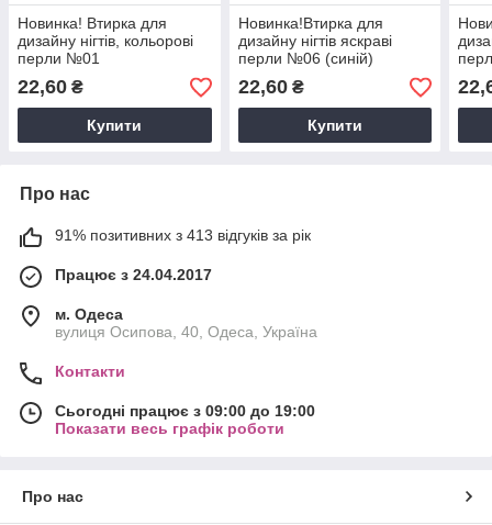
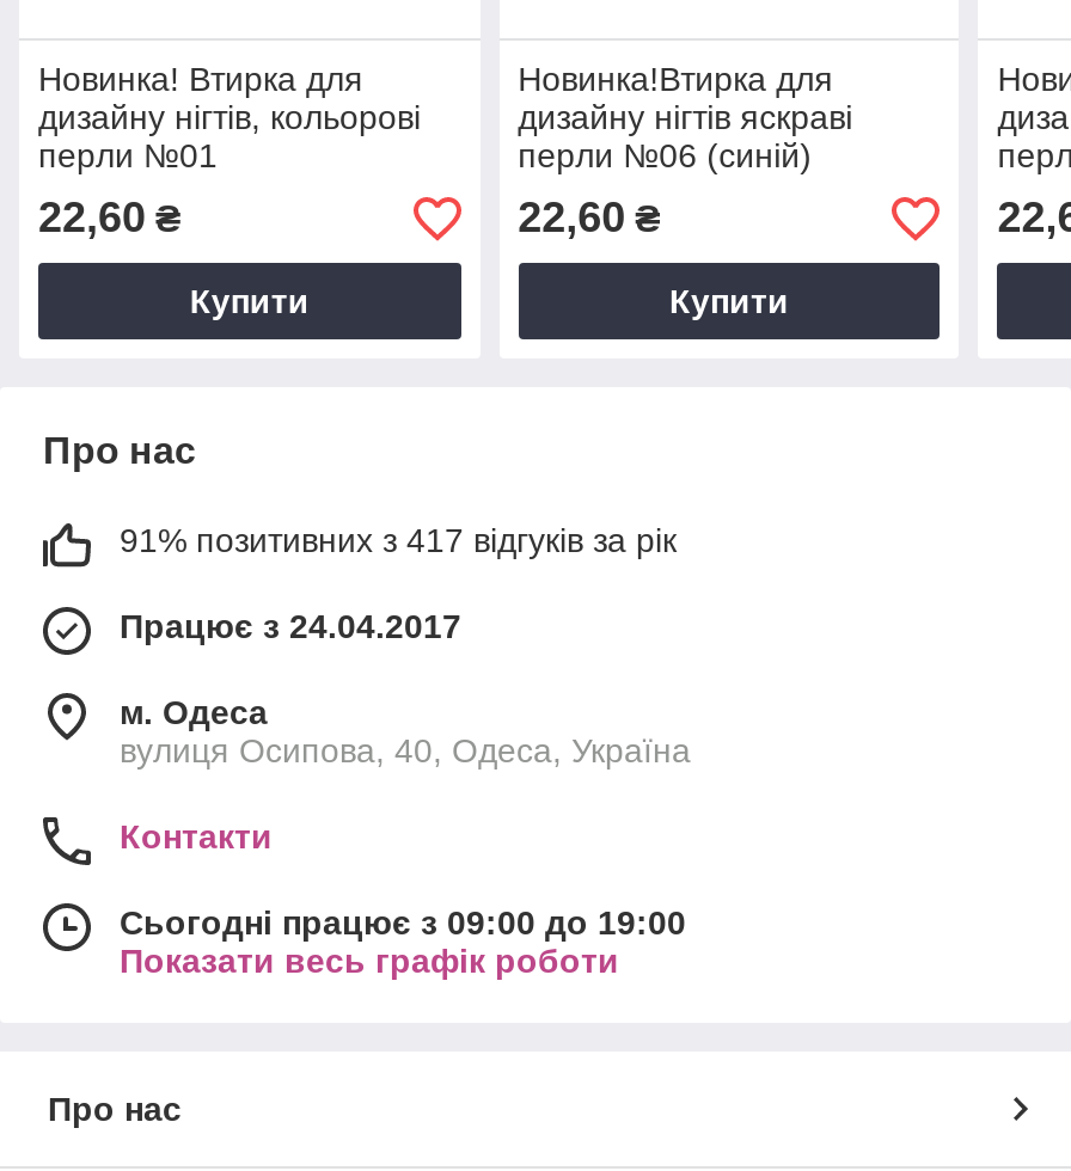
- 91% позитивних з 413 відгуків за рік
+ 91% позитивних з 417 відгуків за рік
